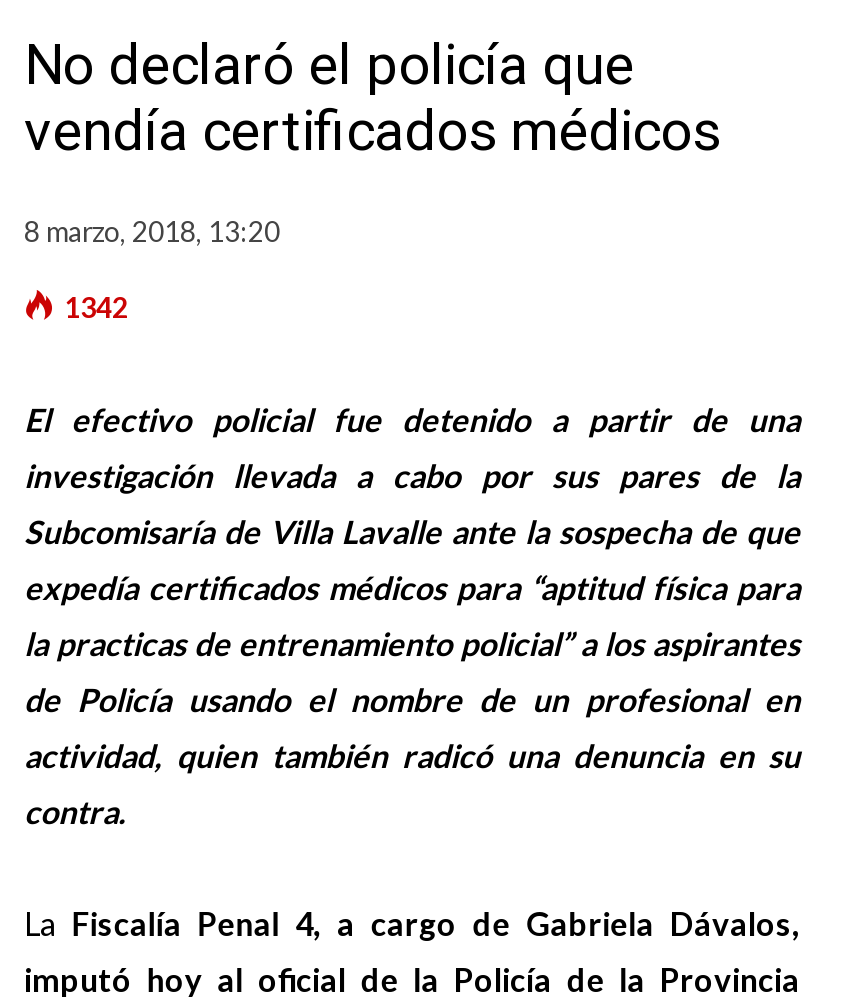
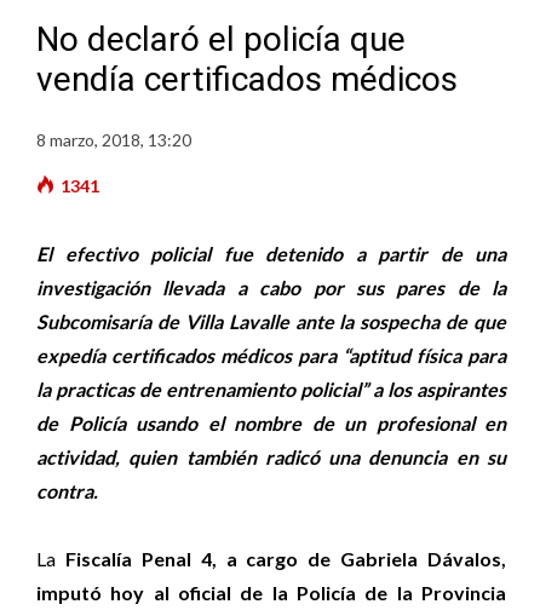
- 1342
+ 1341
